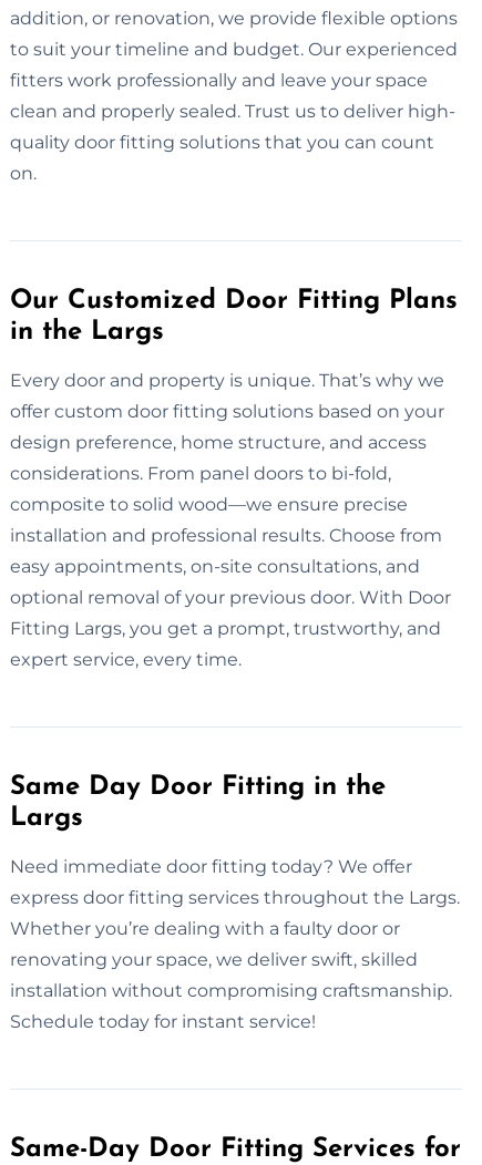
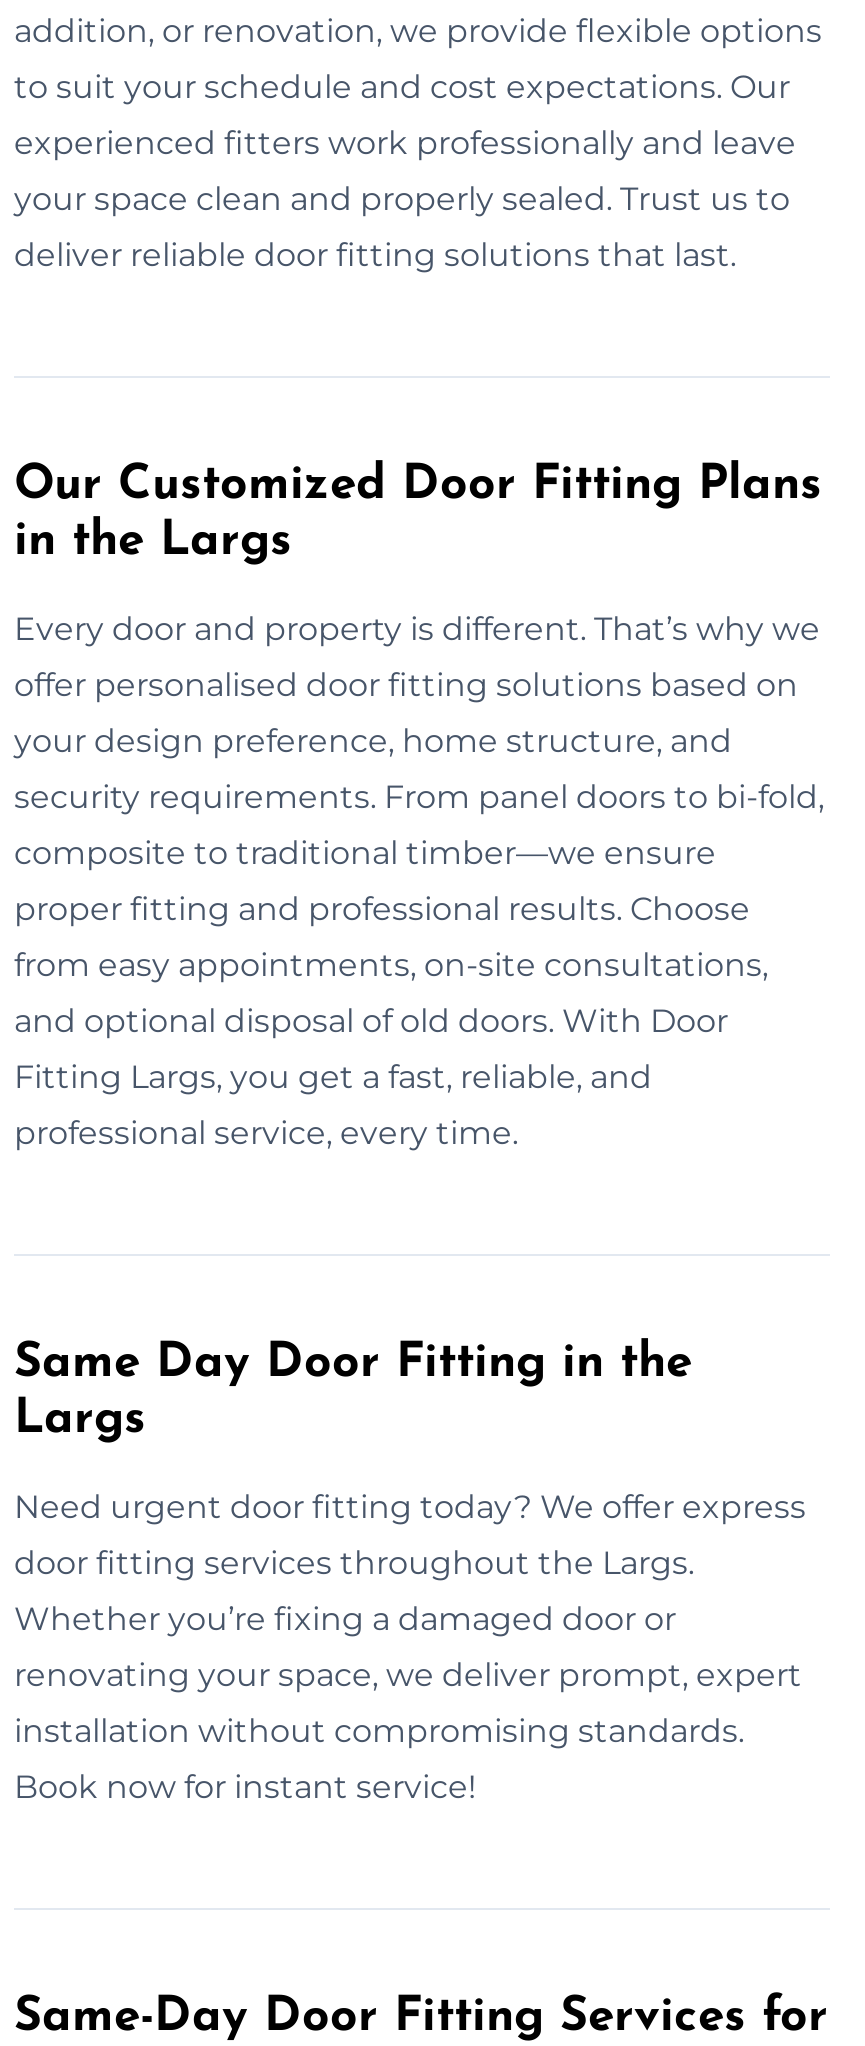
- to suit your timeline and budget. Our experienced
- fitters work professionally and leave your space
- clean and properly sealed. Trust us to deliver high-
- quality door fitting solutions that you can count
- on.
+ to suit your schedule and cost expectations. Our
+ experienced fitters work professionally and leave
+ your space clean and properly sealed. Trust us to
+ deliver reliable door fitting solutions that last.

- Every door and property is unique. That’s why we
+ Every door and property is different. That’s why we

- offer custom door fitting solutions based on your
+ offer personalised door fitting solutions based on

- design preference, home structure, and access
+ your design preference, home structure, and

- considerations. From panel doors to bi-fold,
+ security requirements. From panel doors to bi-fold,

- composite to solid wood—we ensure precise
+ composite to traditional timber—we ensure

- installation and professional results. Choose from
+ proper fitting and professional results. Choose

- easy appointments, on-site consultations, and
+ from easy appointments, on-site consultations,

- optional removal of your previous door. With Door
+ and optional disposal of old doors. With Door

- Fitting Largs, you get a prompt, trustworthy, and
+ Fitting Largs, you get a fast, reliable, and

- expert service, every time.
+ professional service, every time.

- Need immediate door fitting today? We offer
+ Need urgent door fitting today? We offer express

- express door fitting services throughout the Largs.
+ door fitting services throughout the Largs.

- Whether you’re dealing with a faulty door or
+ Whether you’re fixing a damaged door or

- renovating your space, we deliver swift, skilled
+ renovating your space, we deliver prompt, expert

- installation without compromising craftsmanship.
+ installation without compromising standards.

- Schedule today for instant service!
+ Book now for instant service!
